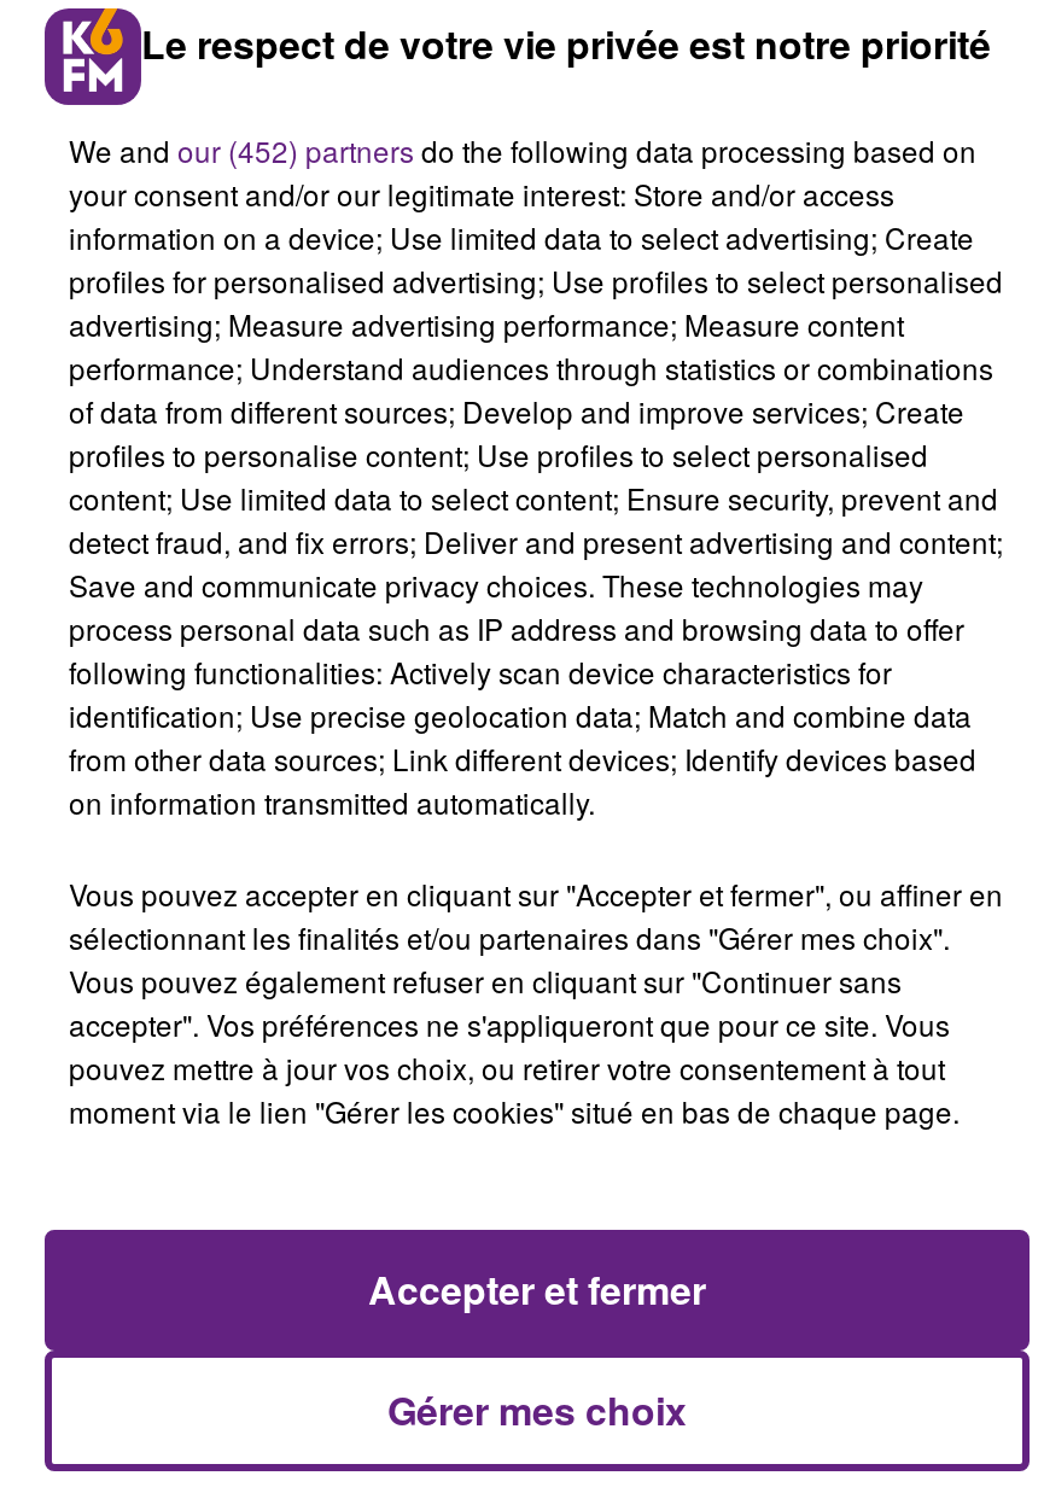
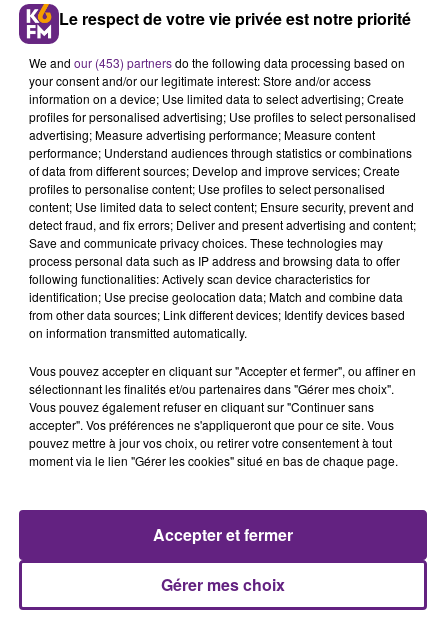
- We and our (452) partners do the following data processing based on
+ We and our (453) partners do the following data processing based on
